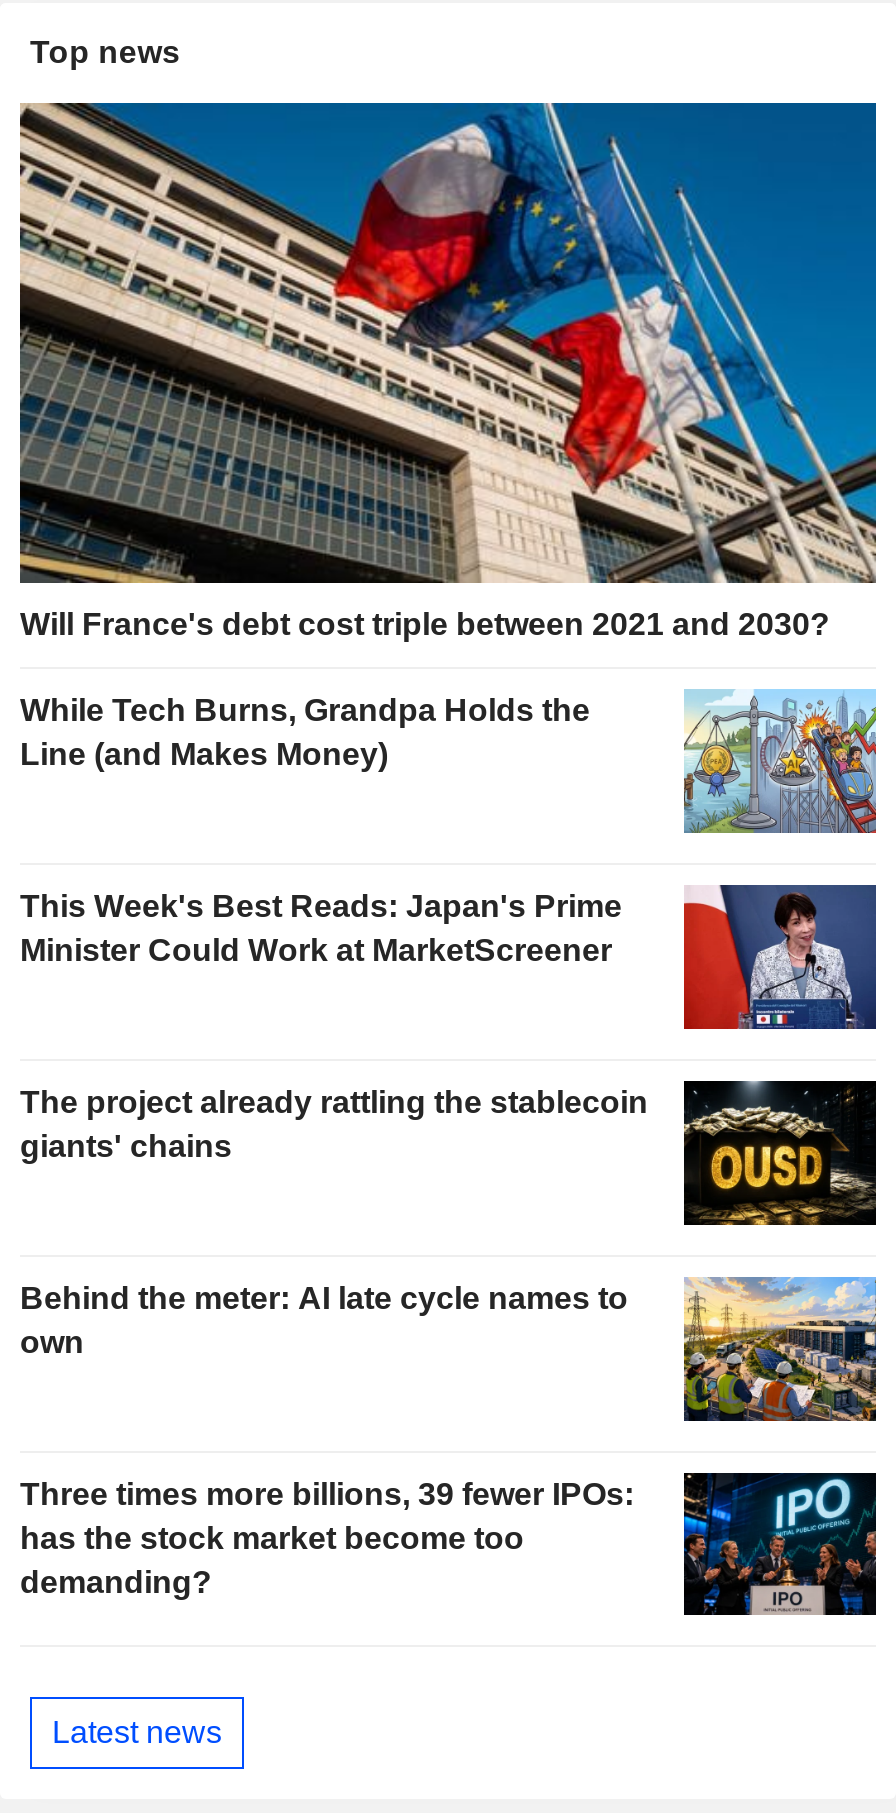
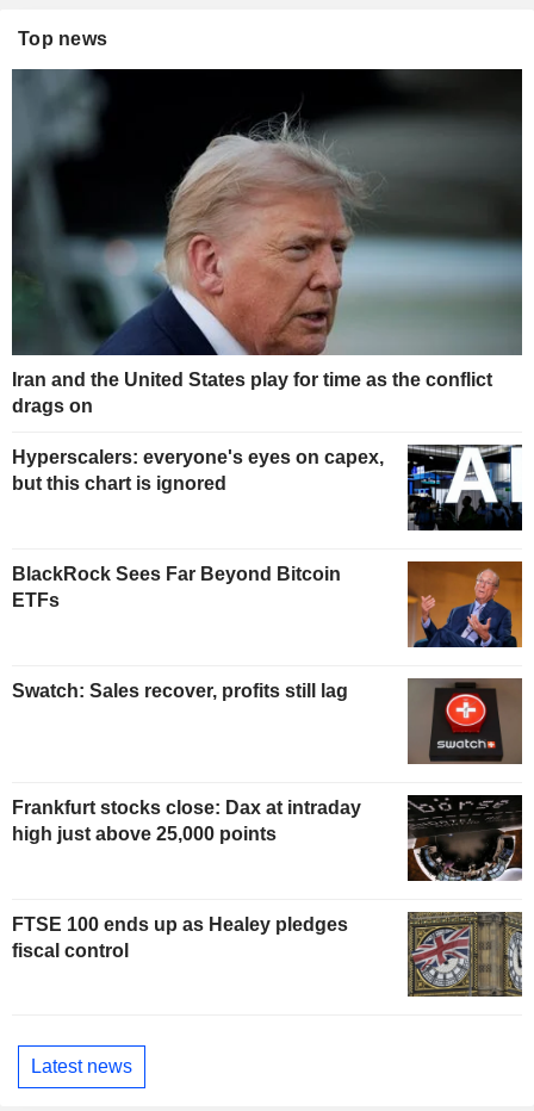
- [image]
- Will France's debt cost triple between 2021 and 2030?
+ [image]
+ Iran and the United States play for time as the conflict
+ drags on

- While Tech Burns, Grandpa Holds the
- Line (and Makes Money)
+ Hyperscalers: everyone's eyes on capex,
+ but this chart is ignored

- [image]
+ [image]

- This Week's Best Reads: Japan's Prime
- Minister Could Work at MarketScreener
+ BlackRock Sees Far Beyond Bitcoin
+ ETFs

- [image]
+ [image]

- The project already rattling the stablecoin
- giants' chains
+ Swatch: Sales recover, profits still lag

- [image]
+ [image]

- [image]
- Behind the meter: AI late cycle names to
- own
+ [image]
+ Frankfurt stocks close: Dax at intraday
+ high just above 25,000 points

- Three times more billions, 39 fewer IPOs:
- has the stock market become too
- demanding?
+ FTSE 100 ends up as Healey pledges
+ fiscal control

- [image]
+ [image]
